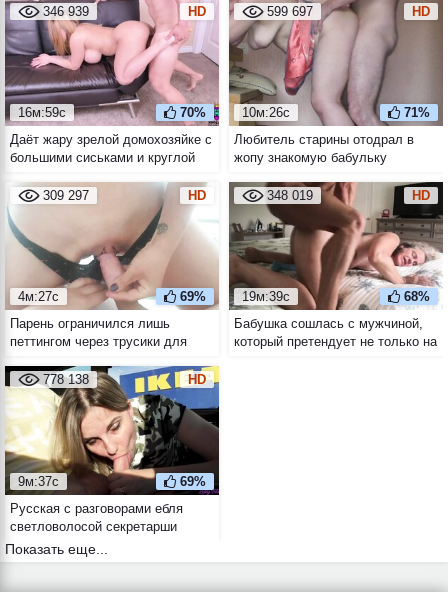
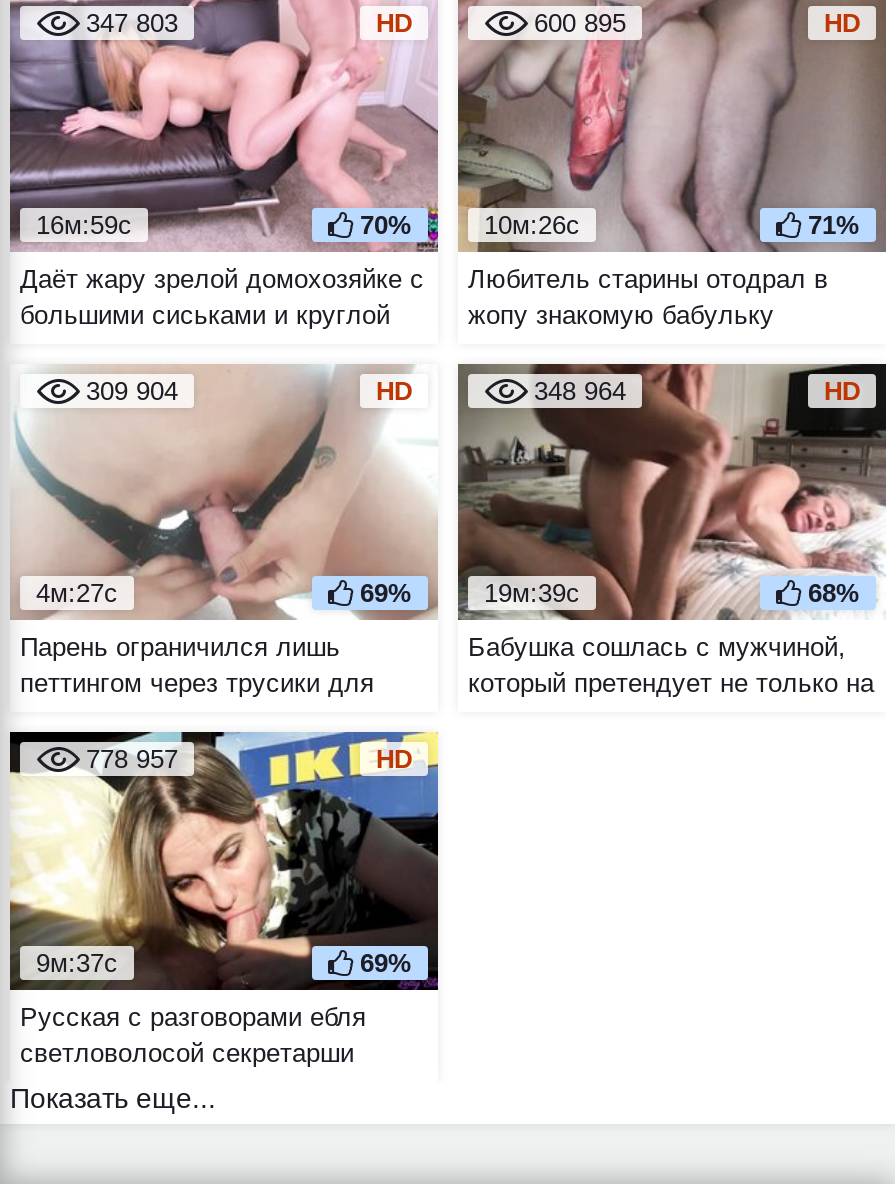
- 346 939
+ 347 803

- 599 697
+ 600 895

- 309 297
+ 309 904

- 348 019
+ 348 964

- 778 138
+ 778 957
